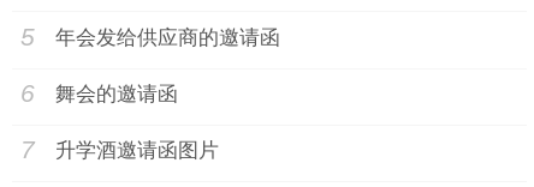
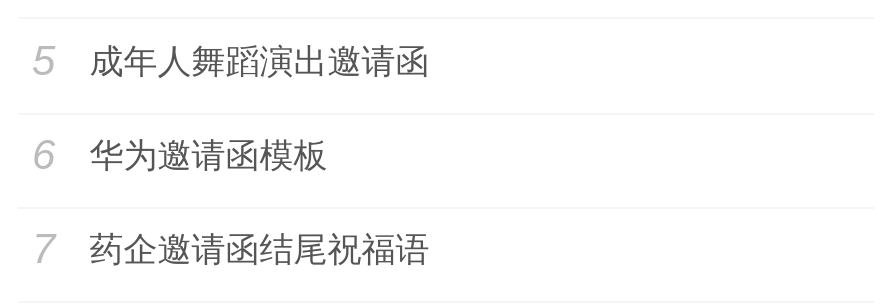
- 年会发给供应商的邀请函
+ 成年人舞蹈演出邀请函

- 舞会的邀请函
+ 华为邀请函模板

- 升学酒邀请函图片
+ 药企邀请函结尾祝福语
